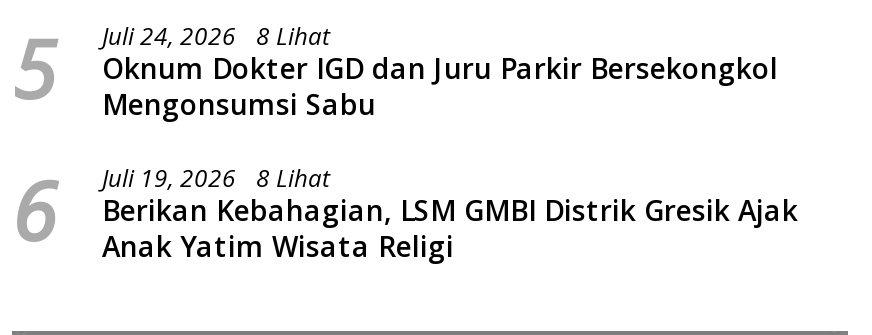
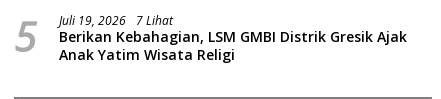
- Juli 24, 2026 8 Lihat
- Oknum Dokter IGD dan Juru Parkir Bersekongkol
- Mengonsumsi Sabu
- 6
- Juli 19, 2026 8 Lihat
+ Juli 19, 2026 7 Lihat
